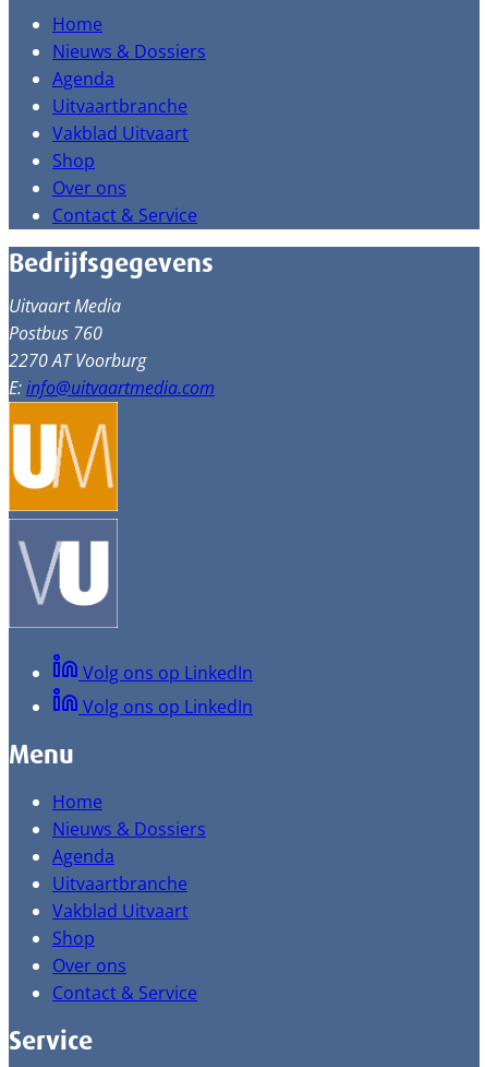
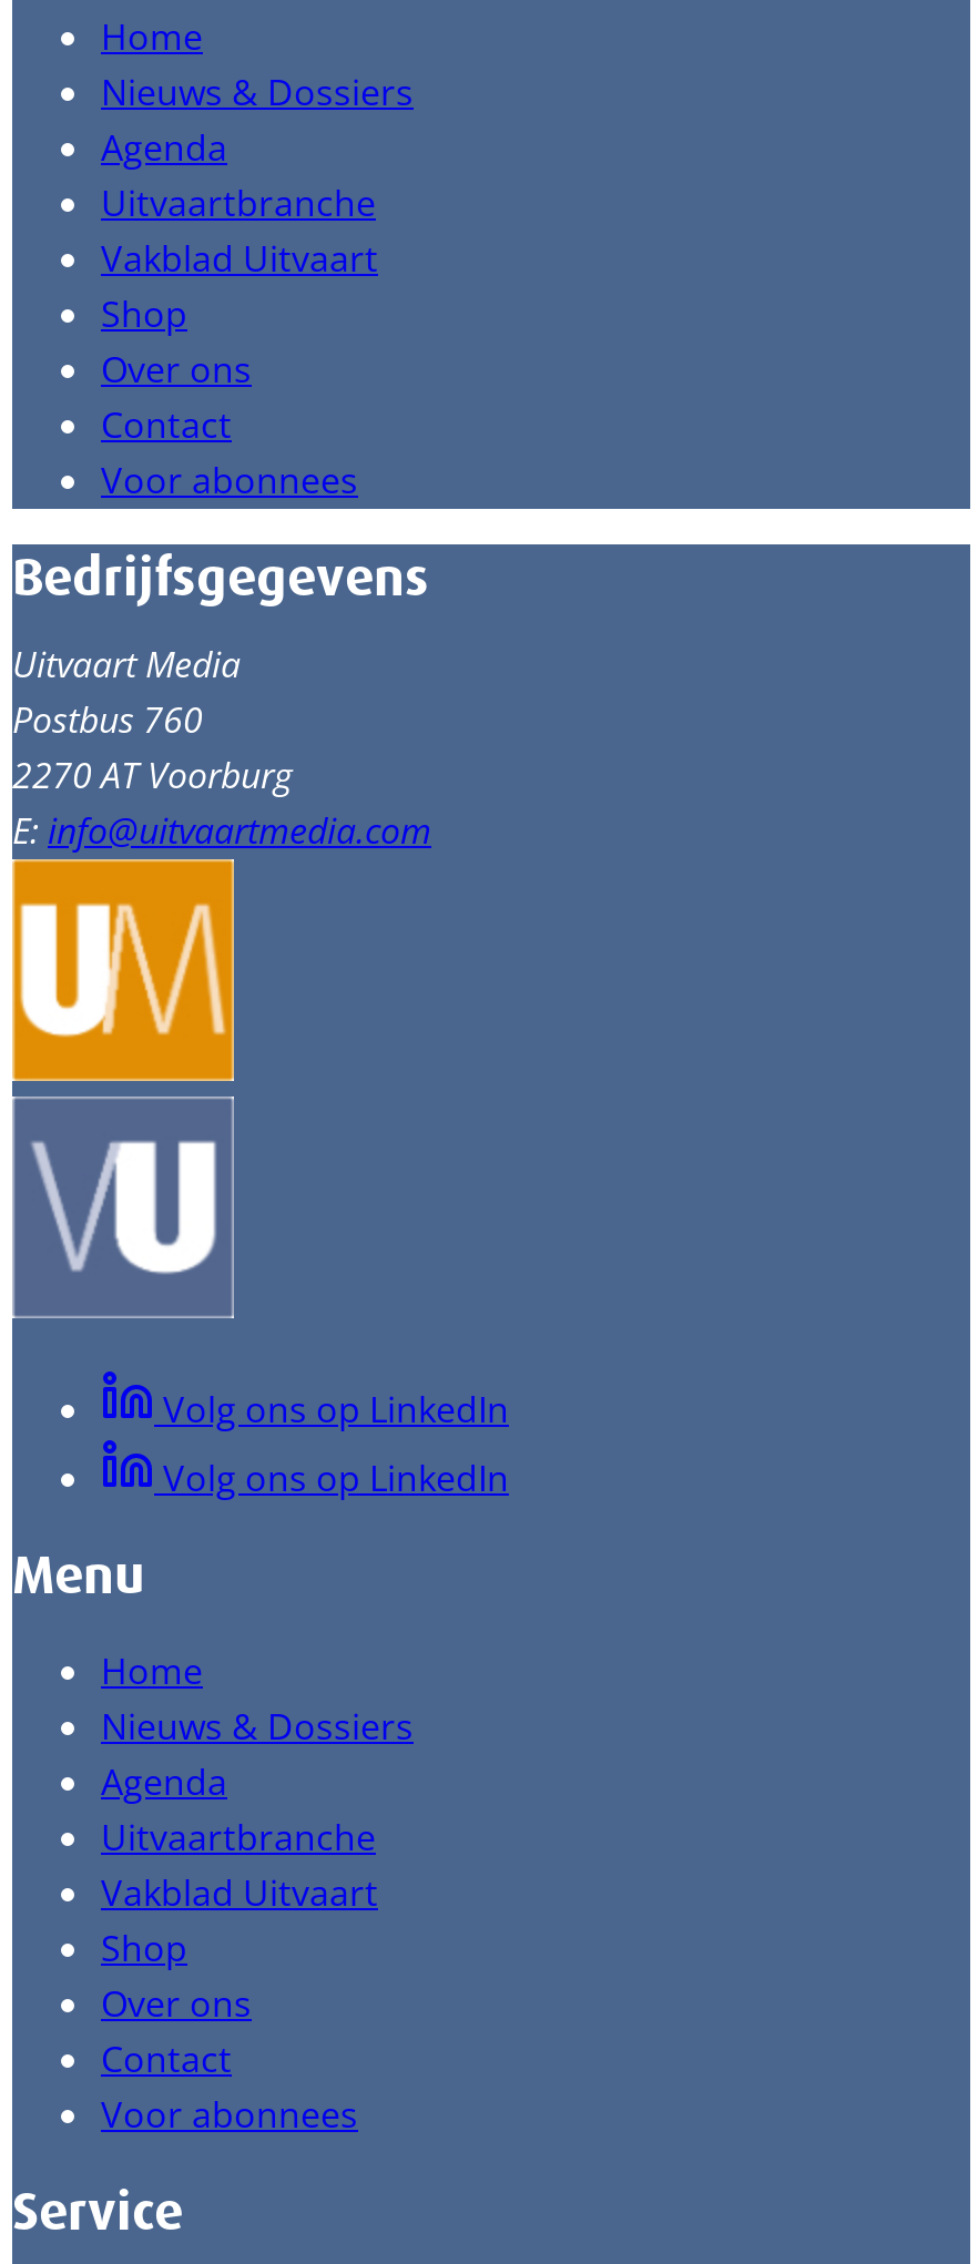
- Contact & Service
+ Contact
+ Voor abonnees

- Contact & Service
+ Contact
+ Voor abonnees
